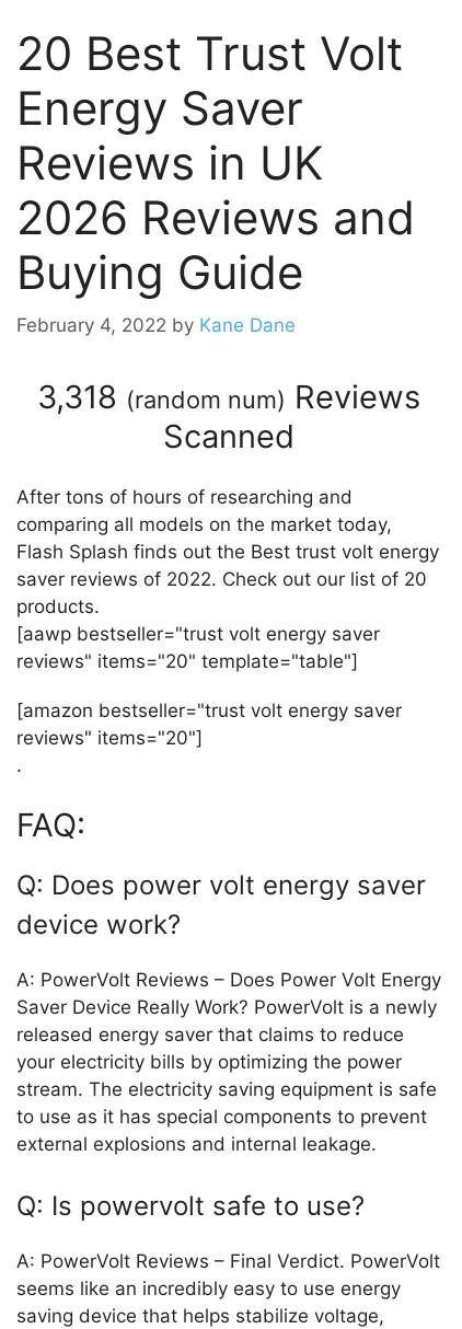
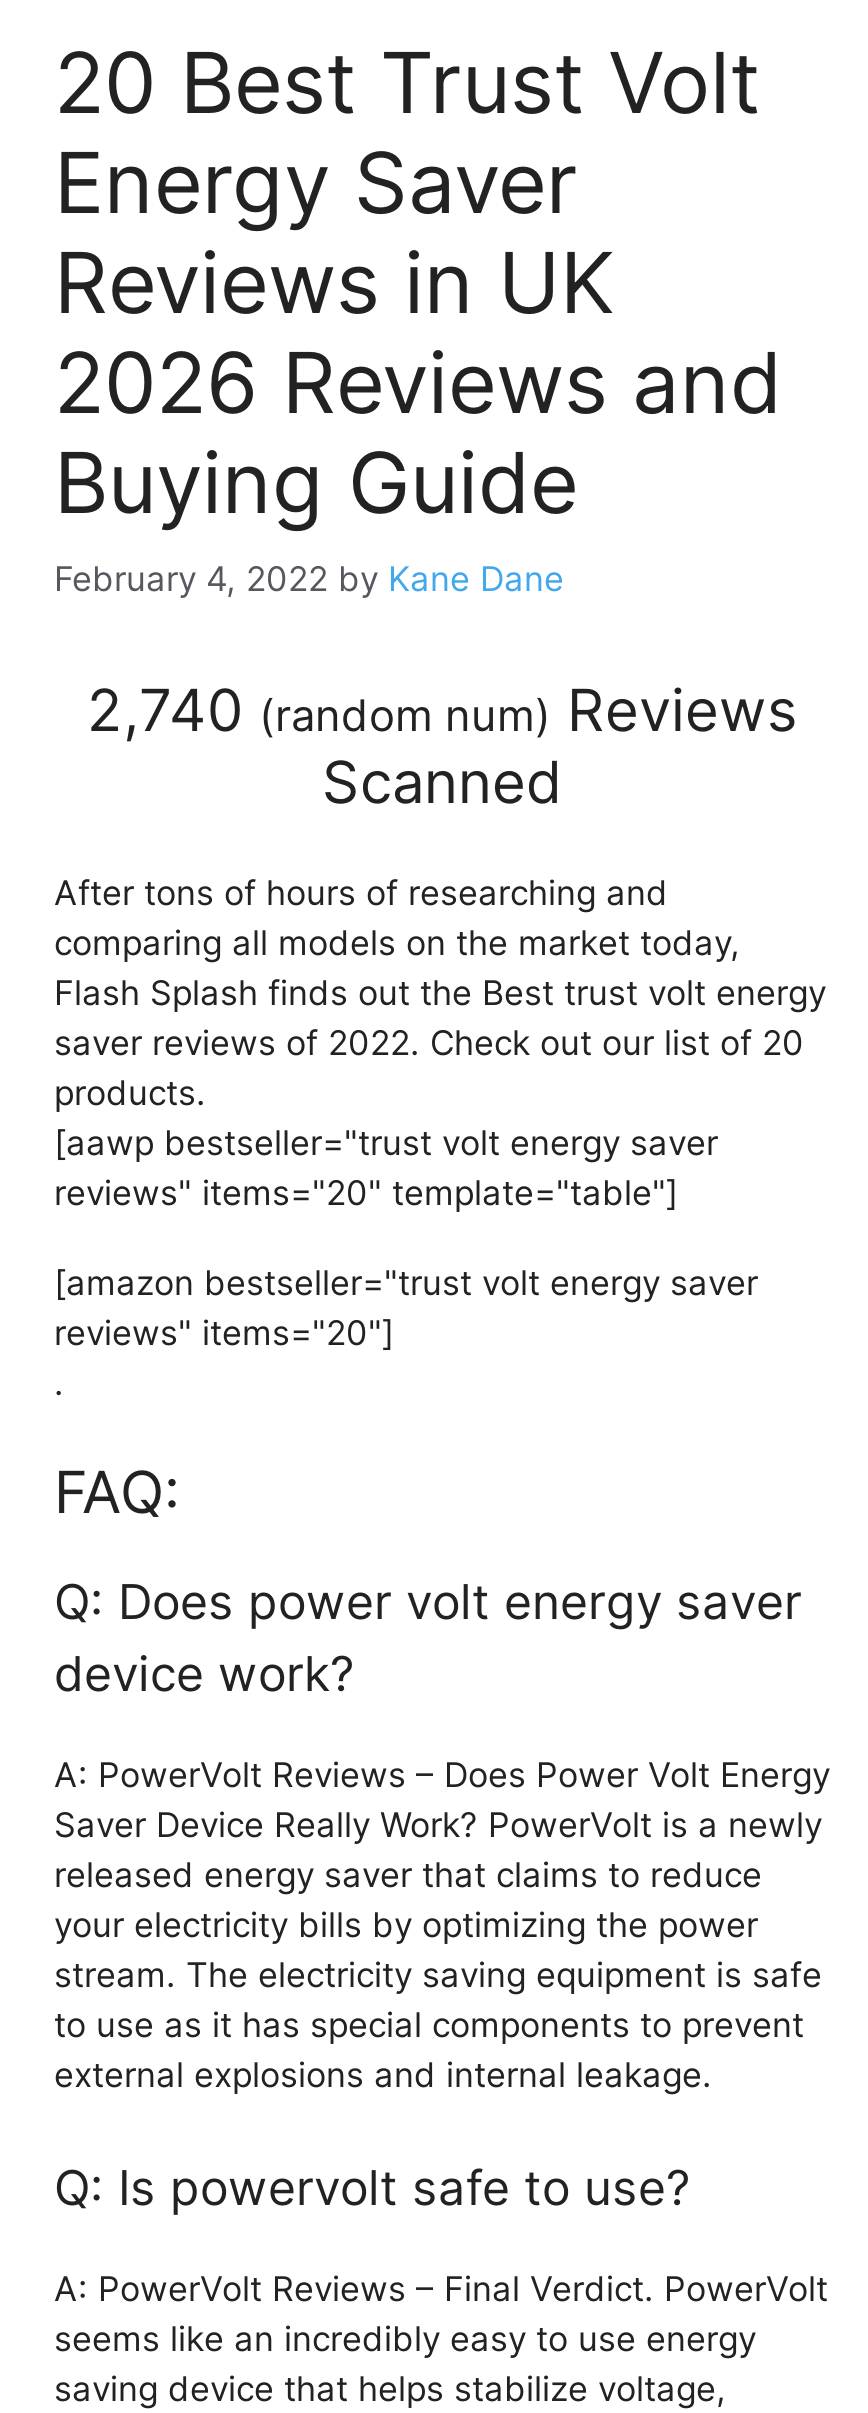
- 3,318 (random num) Reviews
+ 2,740 (random num) Reviews
